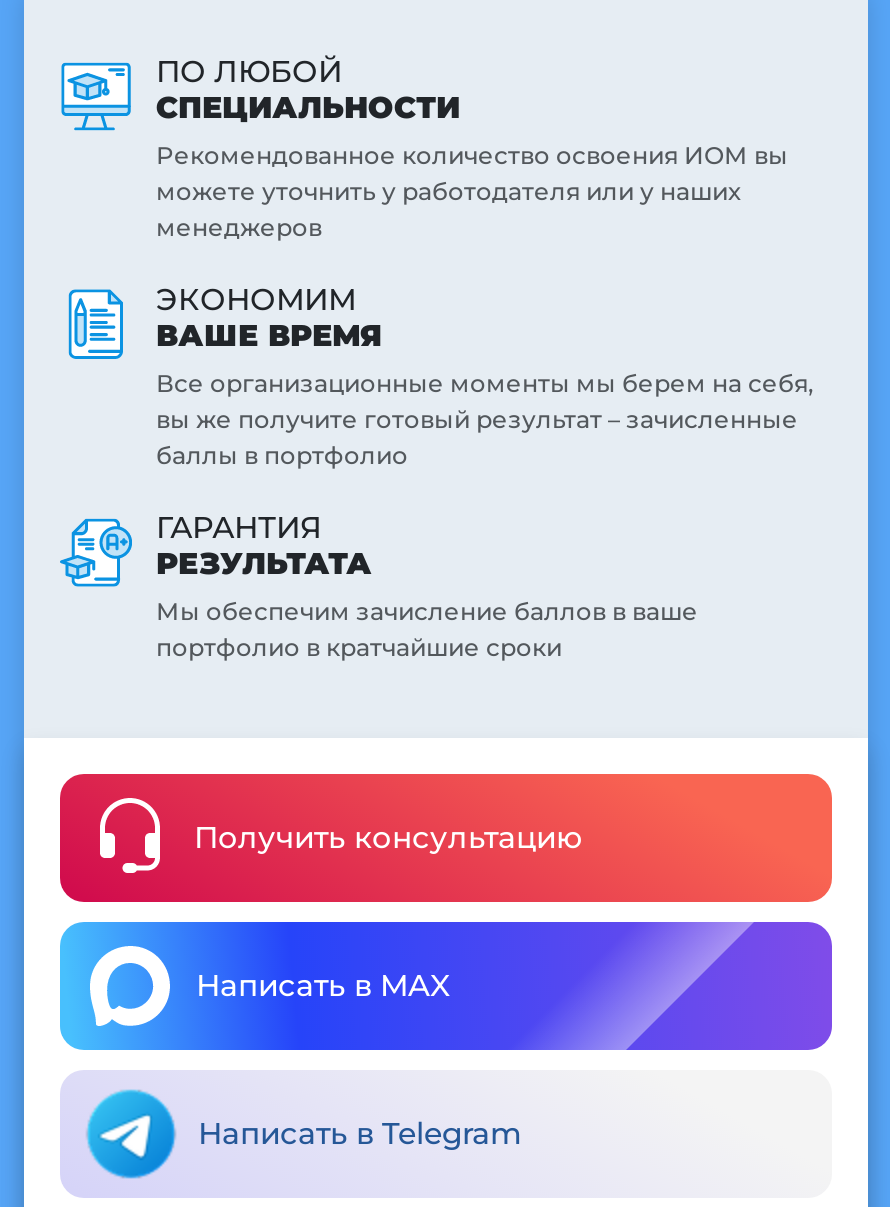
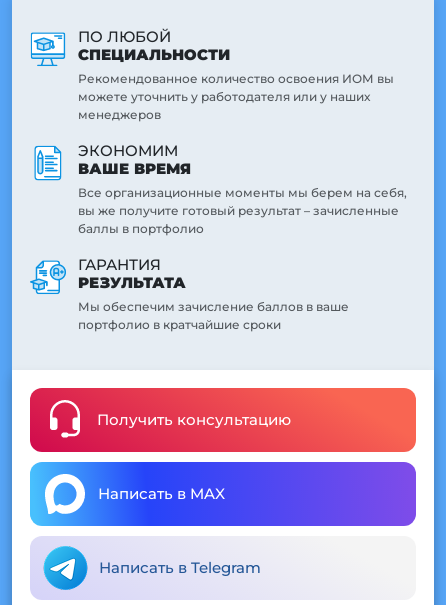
- [image]
